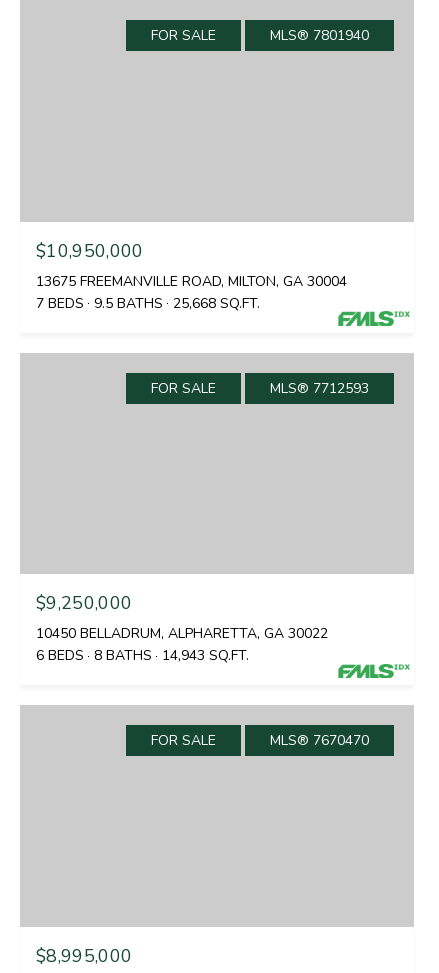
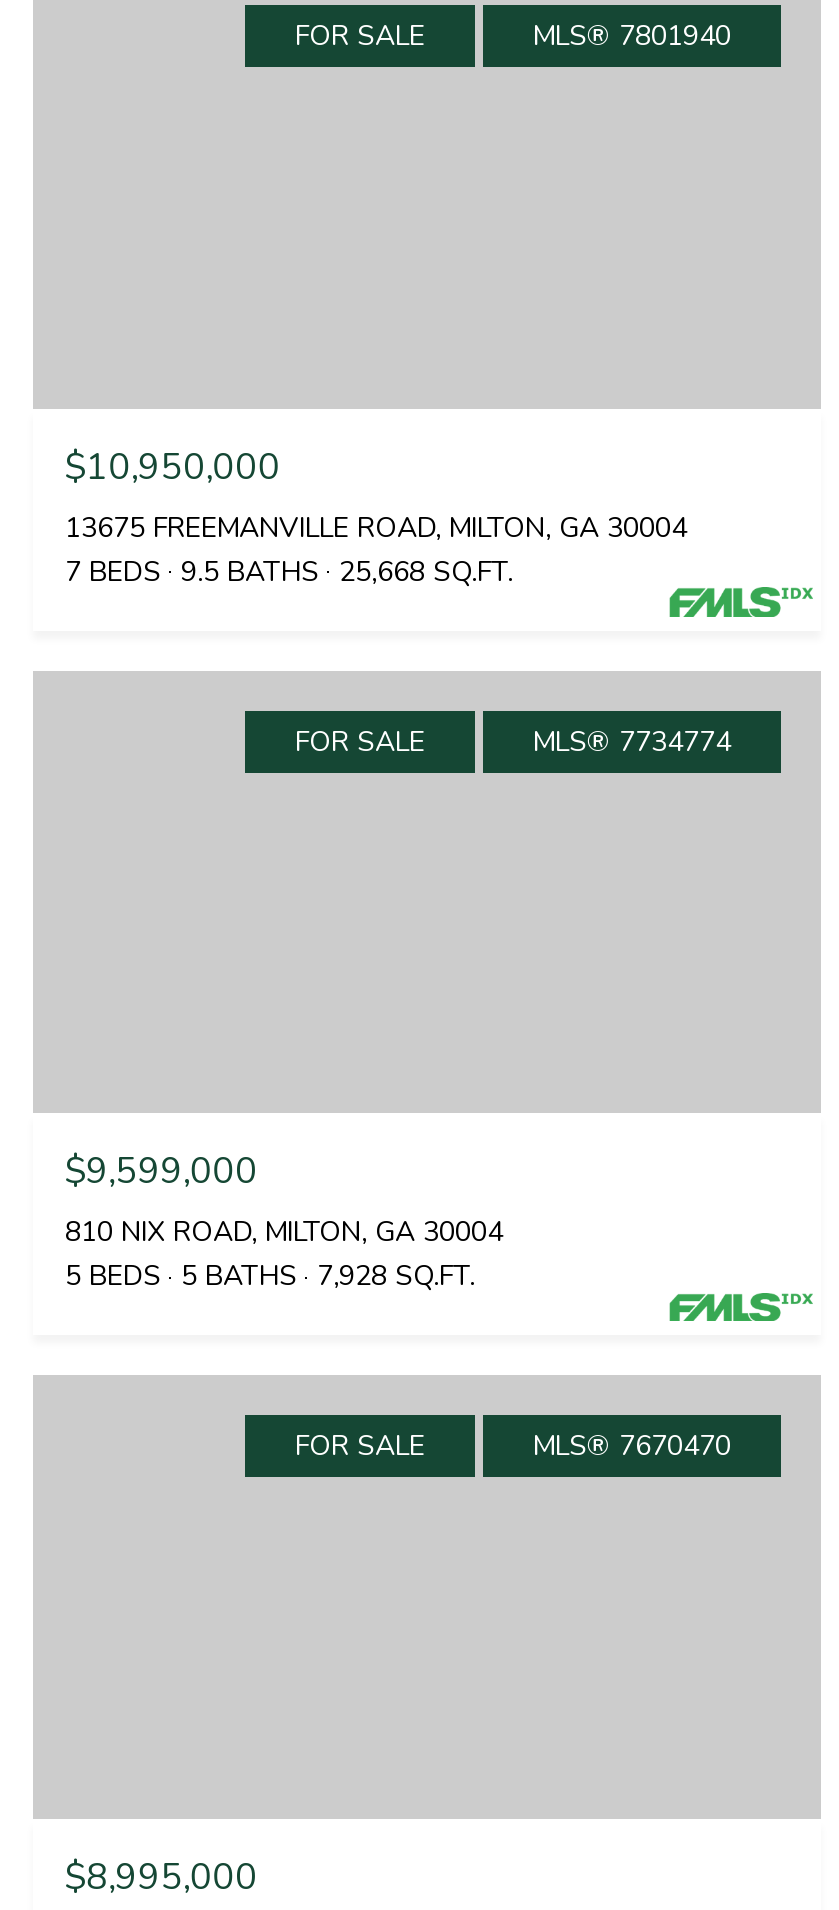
- MLS® 7712593
+ MLS® 7734774

- $9,250,000
- 10450 BELLADRUM, ALPHARETTA, GA 30022
- 6 BEDS 8 BATHS 14,943 SQ.FT.
+ $9,599,000
+ 810 NIX ROAD, MILTON, GA 30004
+ 5 BEDS 5 BATHS 7,928 SQ.FT.
